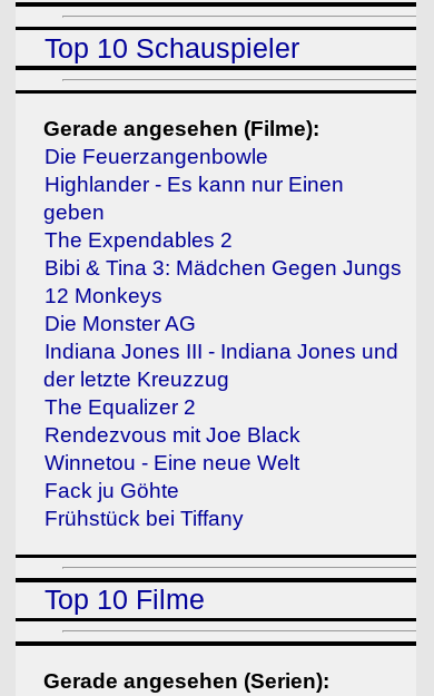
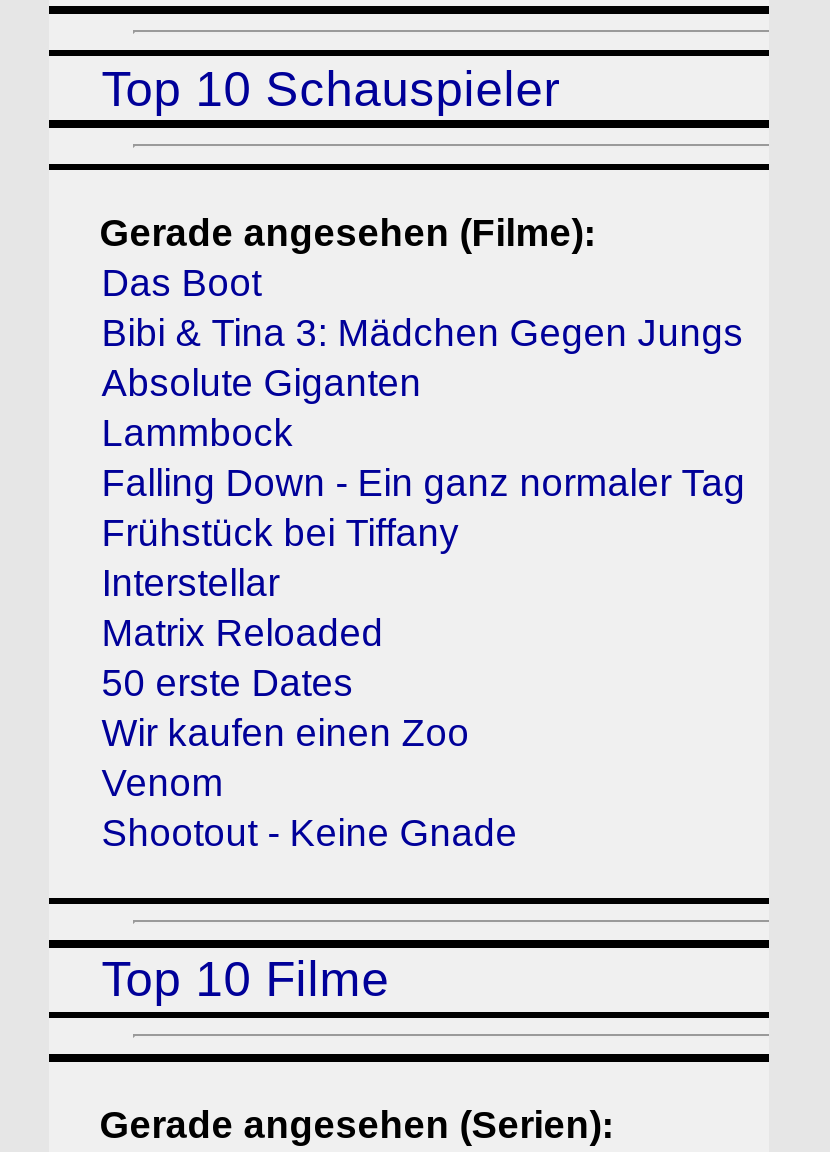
- Die Feuerzangenbowle
- Highlander - Es kann nur Einen
- geben
- The Expendables 2
+ Das Boot

moved up: Bibi & Tina 3: Mädchen Gegen Jungs

- 12 Monkeys
- Die Monster AG
- Indiana Jones III - Indiana Jones und
- der letzte Kreuzzug
- The Equalizer 2
- Rendezvous mit Joe Black
- Winnetou - Eine neue Welt
- Fack ju Göhte
+ Absolute Giganten
+ Lammbock
+ Falling Down - Ein ganz normaler Tag

moved up: Frühstück bei Tiffany

+ Interstellar
+ Matrix Reloaded
+ 50 erste Dates
+ Wir kaufen einen Zoo
+ Venom
+ Shootout - Keine Gnade
